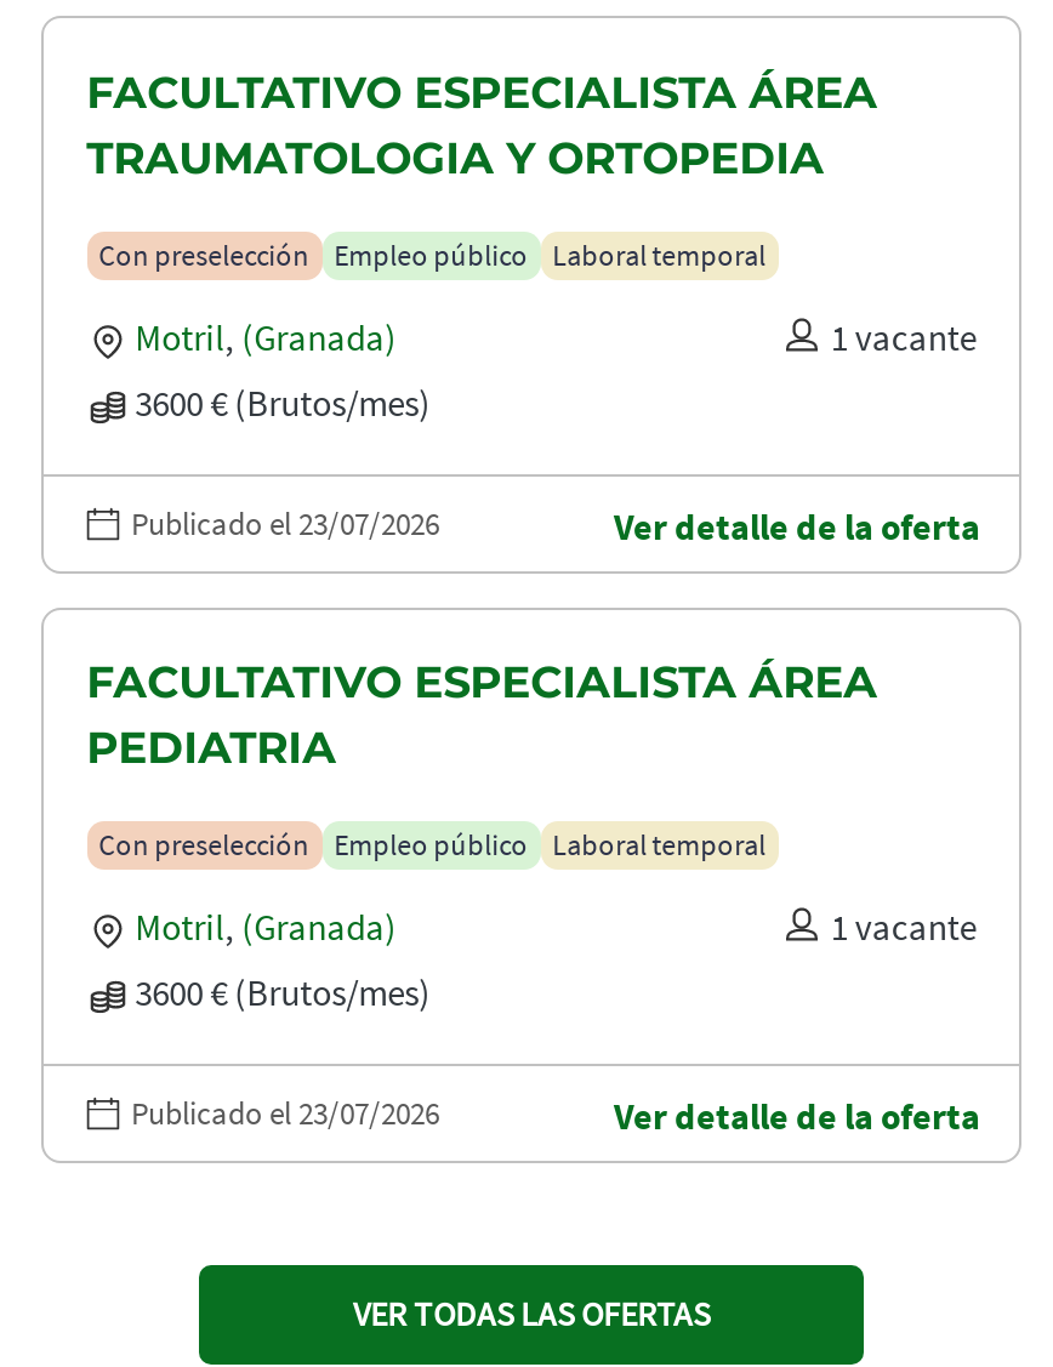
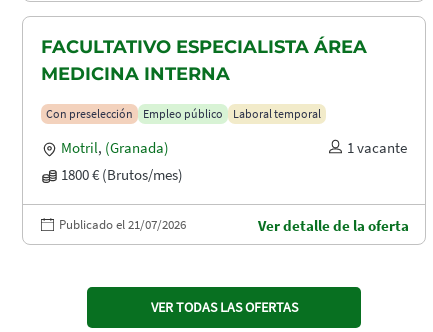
- TRAUMATOLOGIA Y ORTOPEDIA
+ MEDICINA INTERNA

- 3600 € (Brutos/mes)
- Publicado el 23/07/2026
- Ver detalle de la oferta
- FACULTATIVO ESPECIALISTA ÁREA
- PEDIATRIA
- Con preselección
- Empleo público
- Laboral temporal
- Motril, (Granada)
- 1 vacante
- 3600 € (Brutos/mes)
- Publicado el 23/07/2026
+ 1800 € (Brutos/mes)
+ Publicado el 21/07/2026
